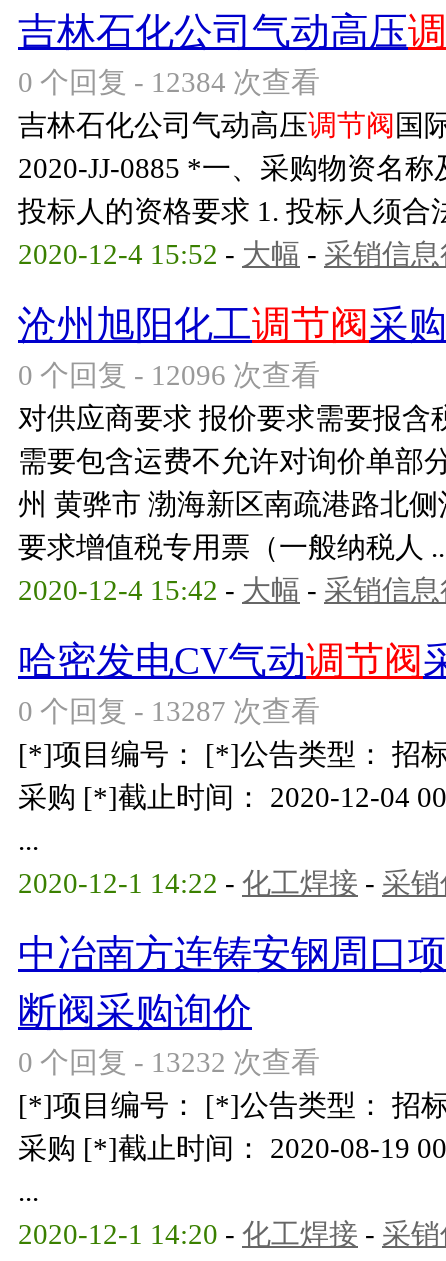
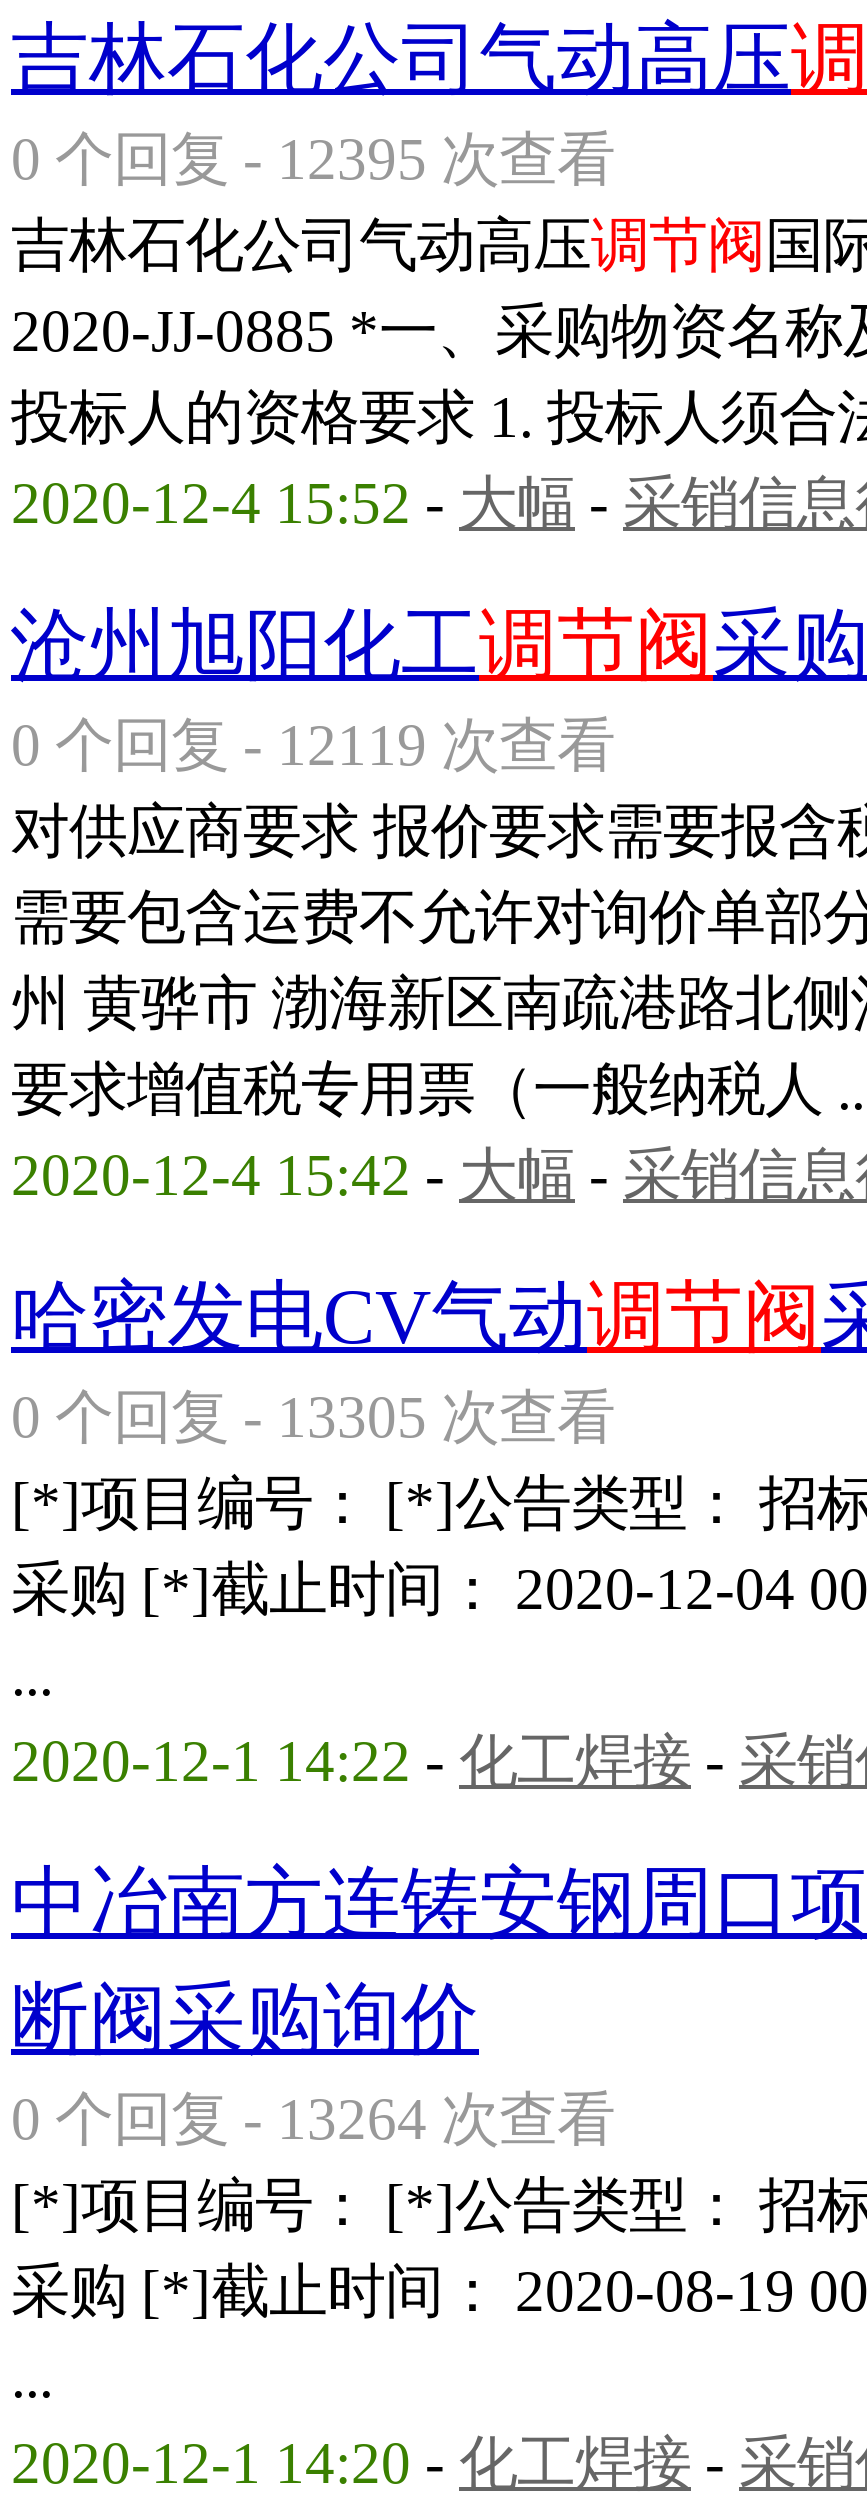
- 0 个回复 - 12384 次查看
+ 0 个回复 - 12395 次查看

- 0 个回复 - 12096 次查看
+ 0 个回复 - 12119 次查看

- 0 个回复 - 13287 次查看
+ 0 个回复 - 13305 次查看

- 0 个回复 - 13232 次查看
+ 0 个回复 - 13264 次查看
